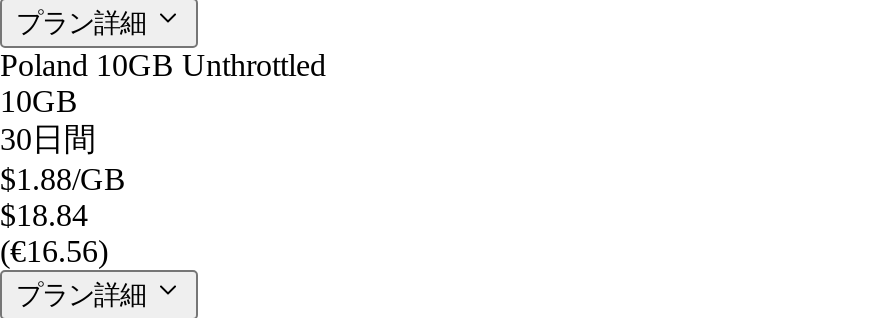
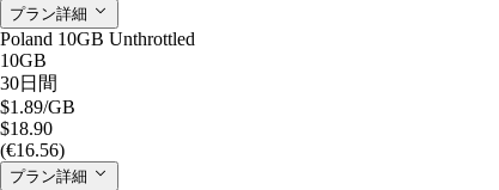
- $1.88/GB
+ $1.89/GB

- $18.84
+ $18.90
